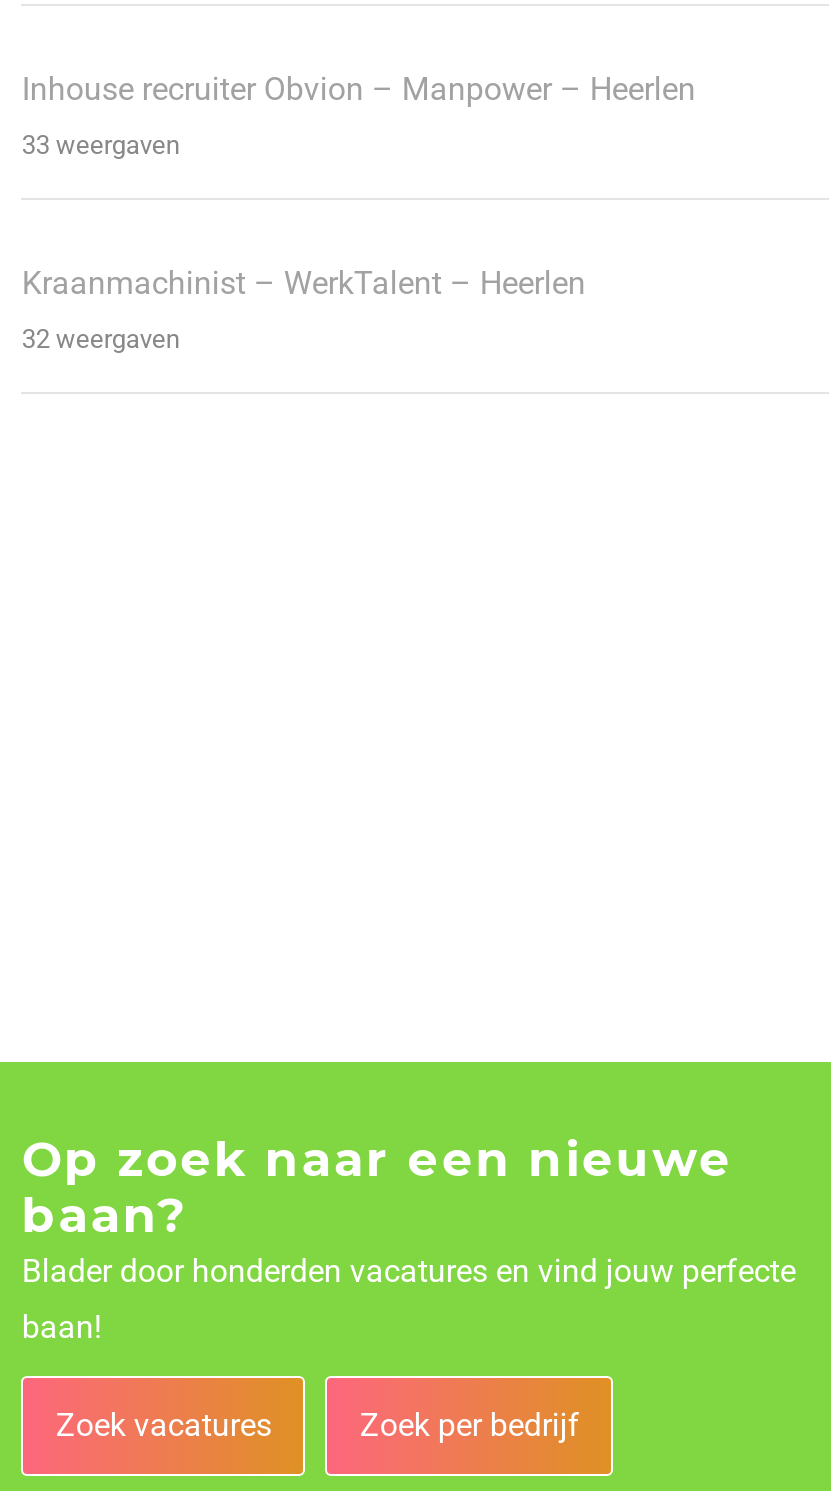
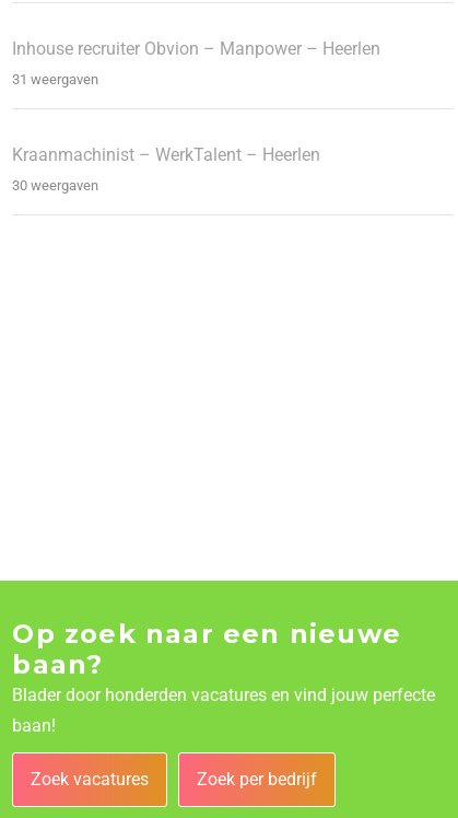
- 33 weergaven
+ 31 weergaven

- 32 weergaven
+ 30 weergaven
